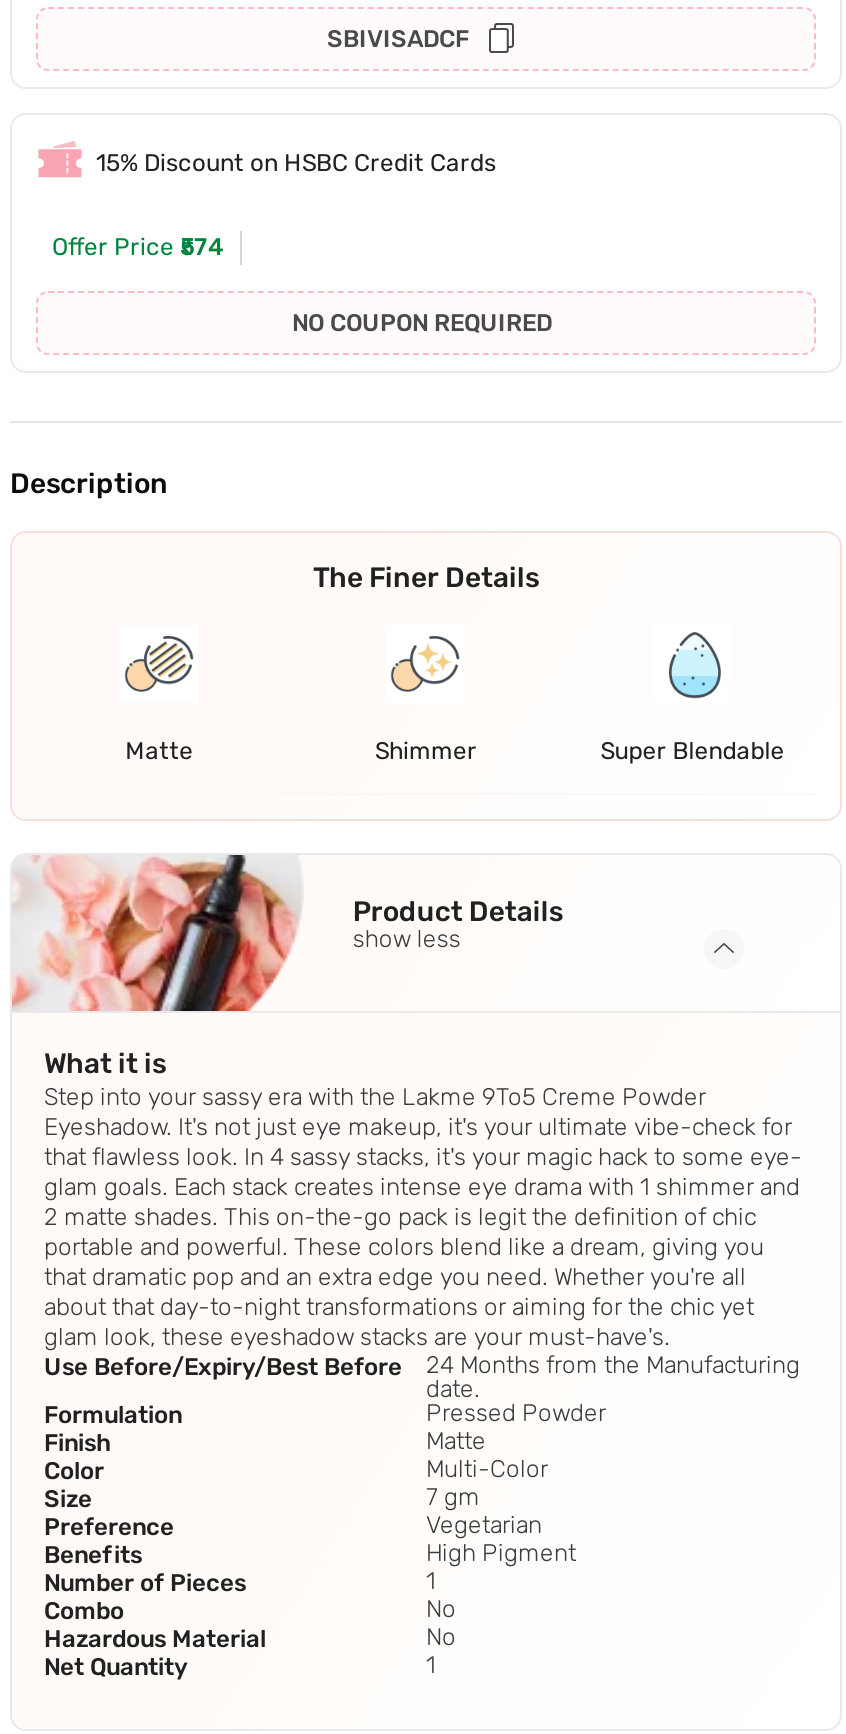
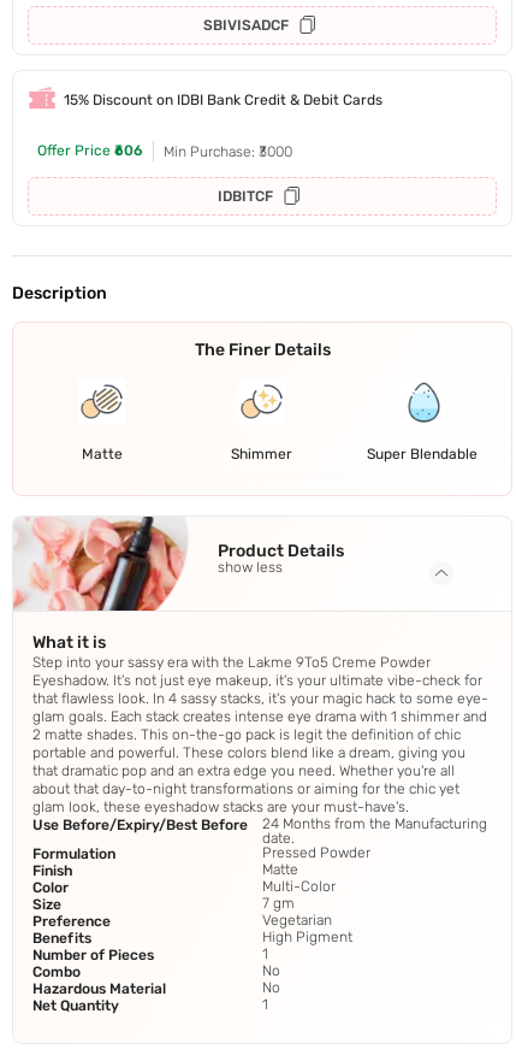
- 15% Discount on HSBC Credit Cards
+ 15% Discount on IDBI Bank Credit & Debit Cards

- Offer Price ₹574
+ Offer Price ₹606
+ Min Purchase: ₹3000

- NO COUPON REQUIRED
+ IDBITCF
